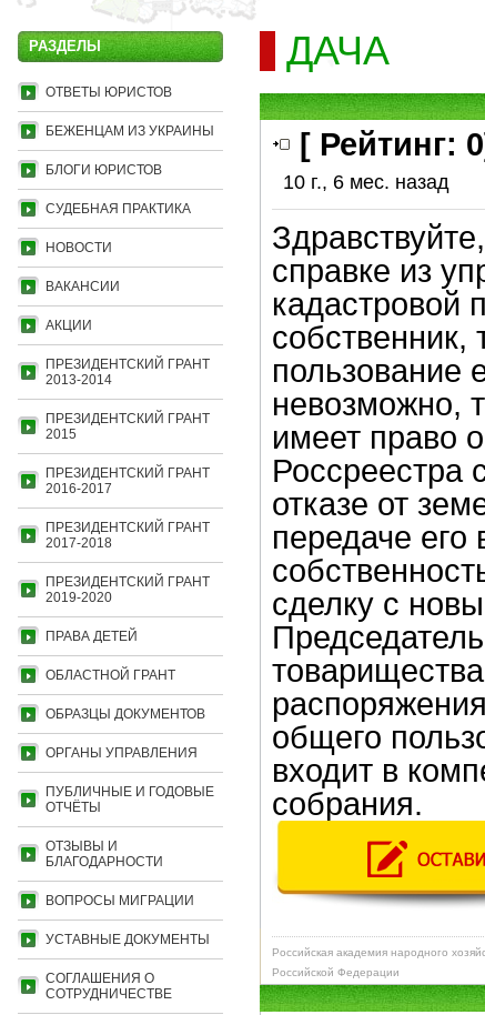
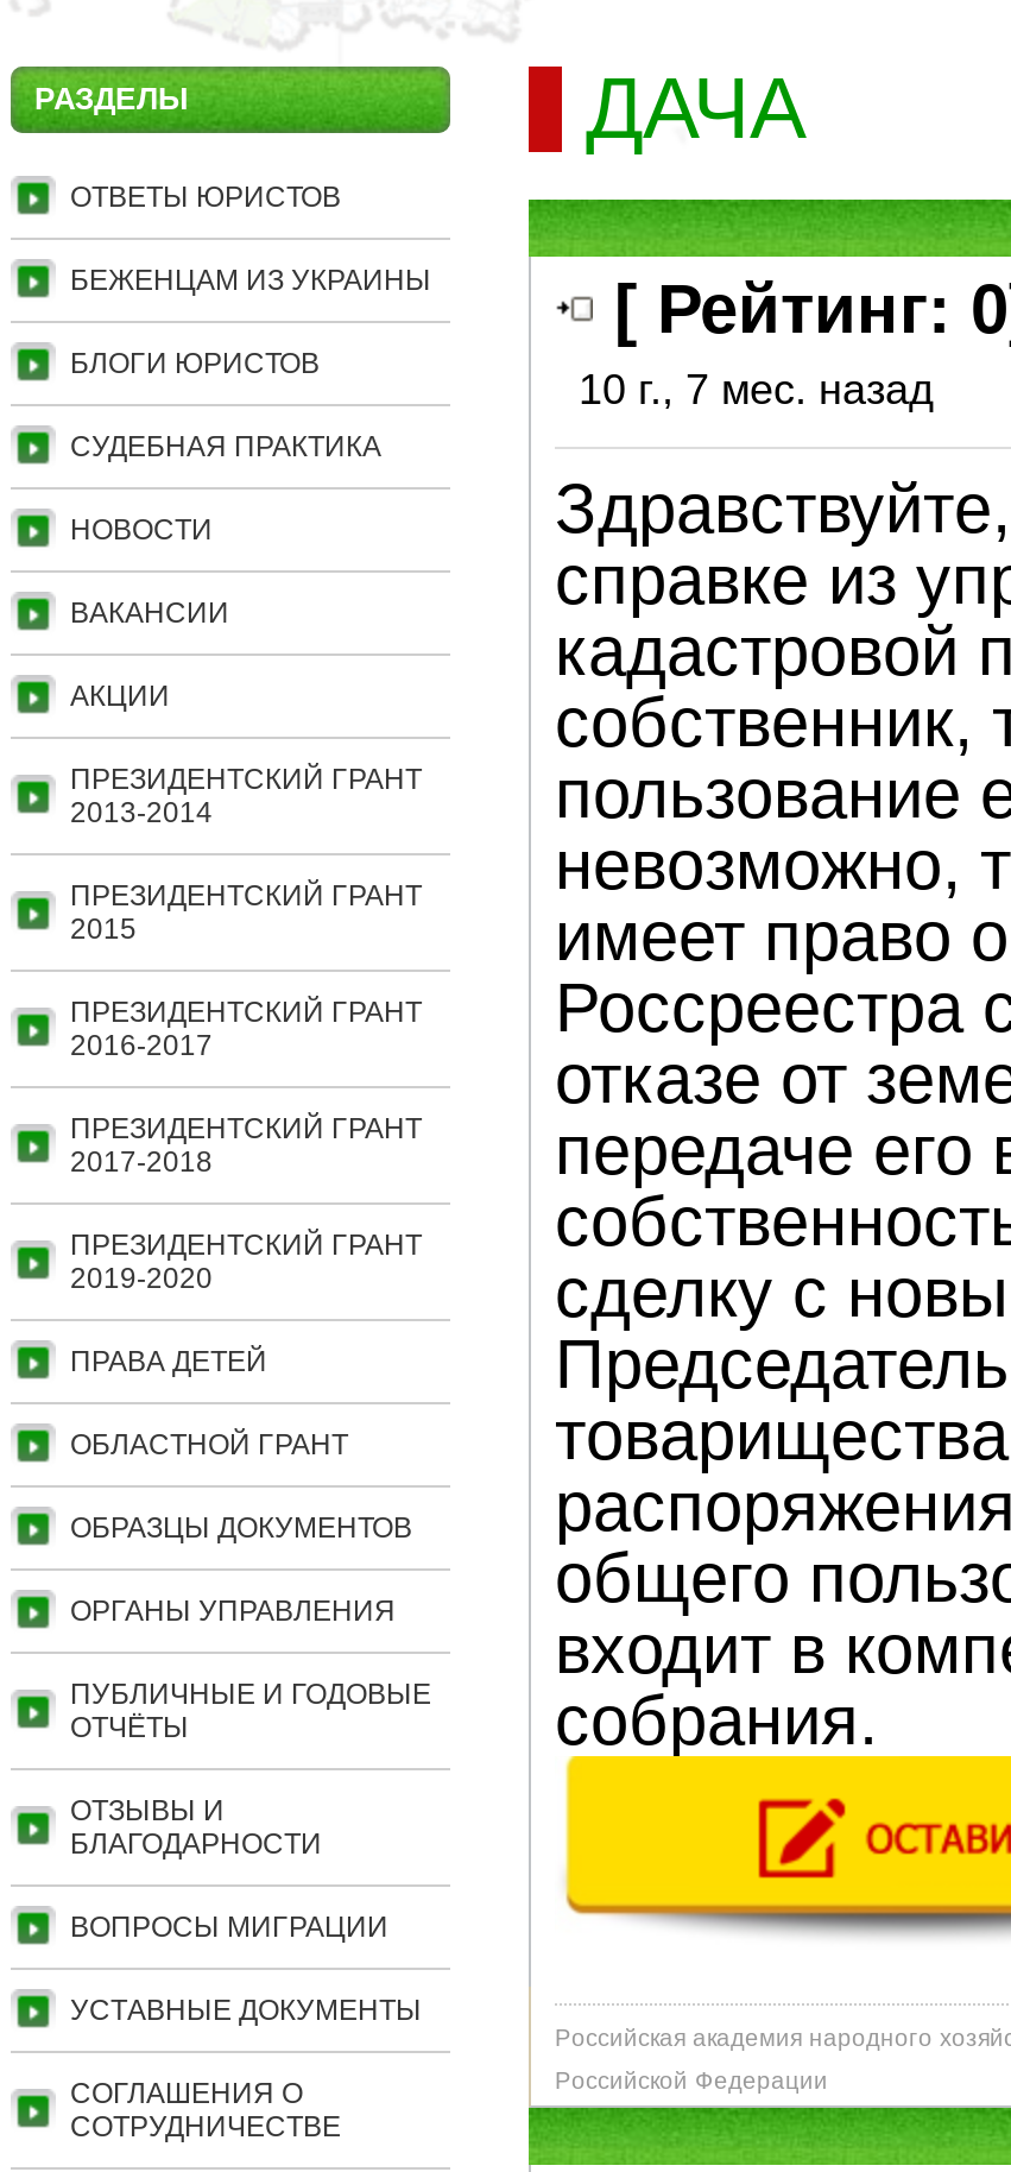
- 10 г., 6 мес. назад
+ 10 г., 7 мес. назад
